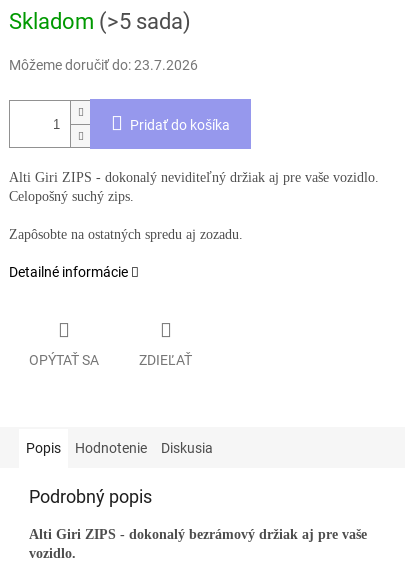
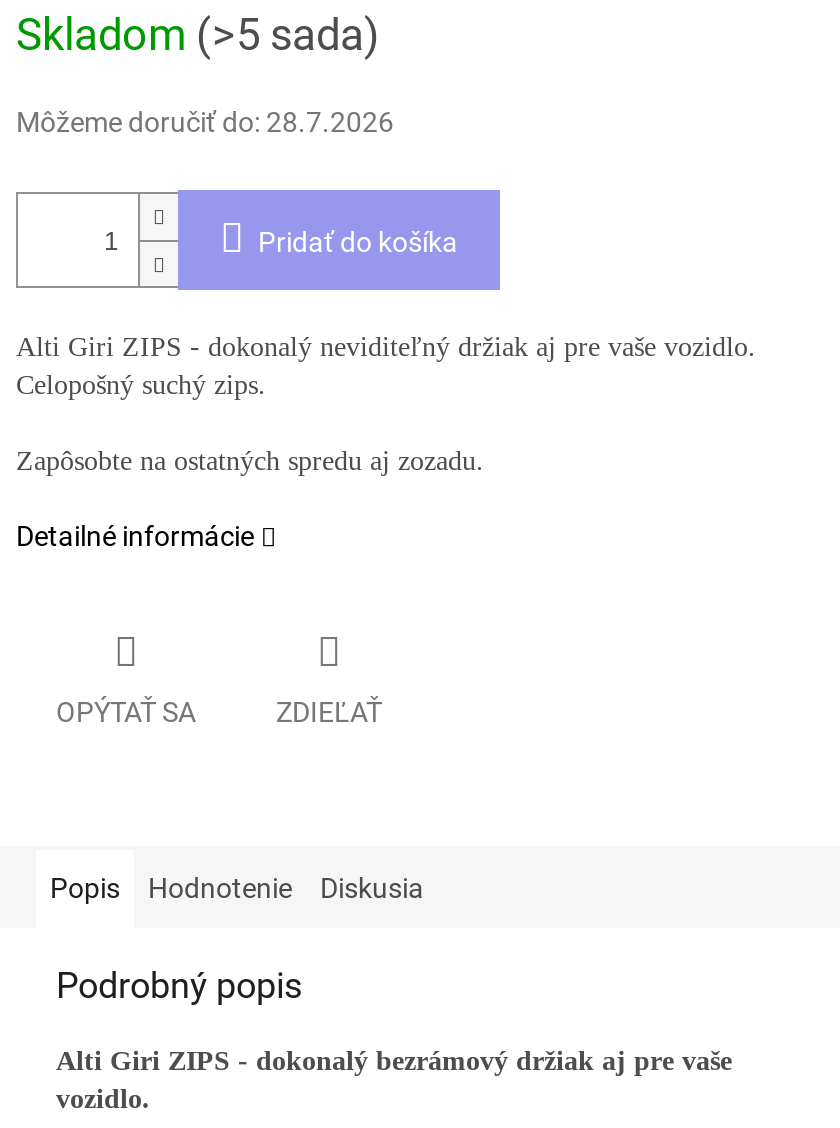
- Môžeme doručiť do: 23.7.2026
+ Môžeme doručiť do: 28.7.2026
